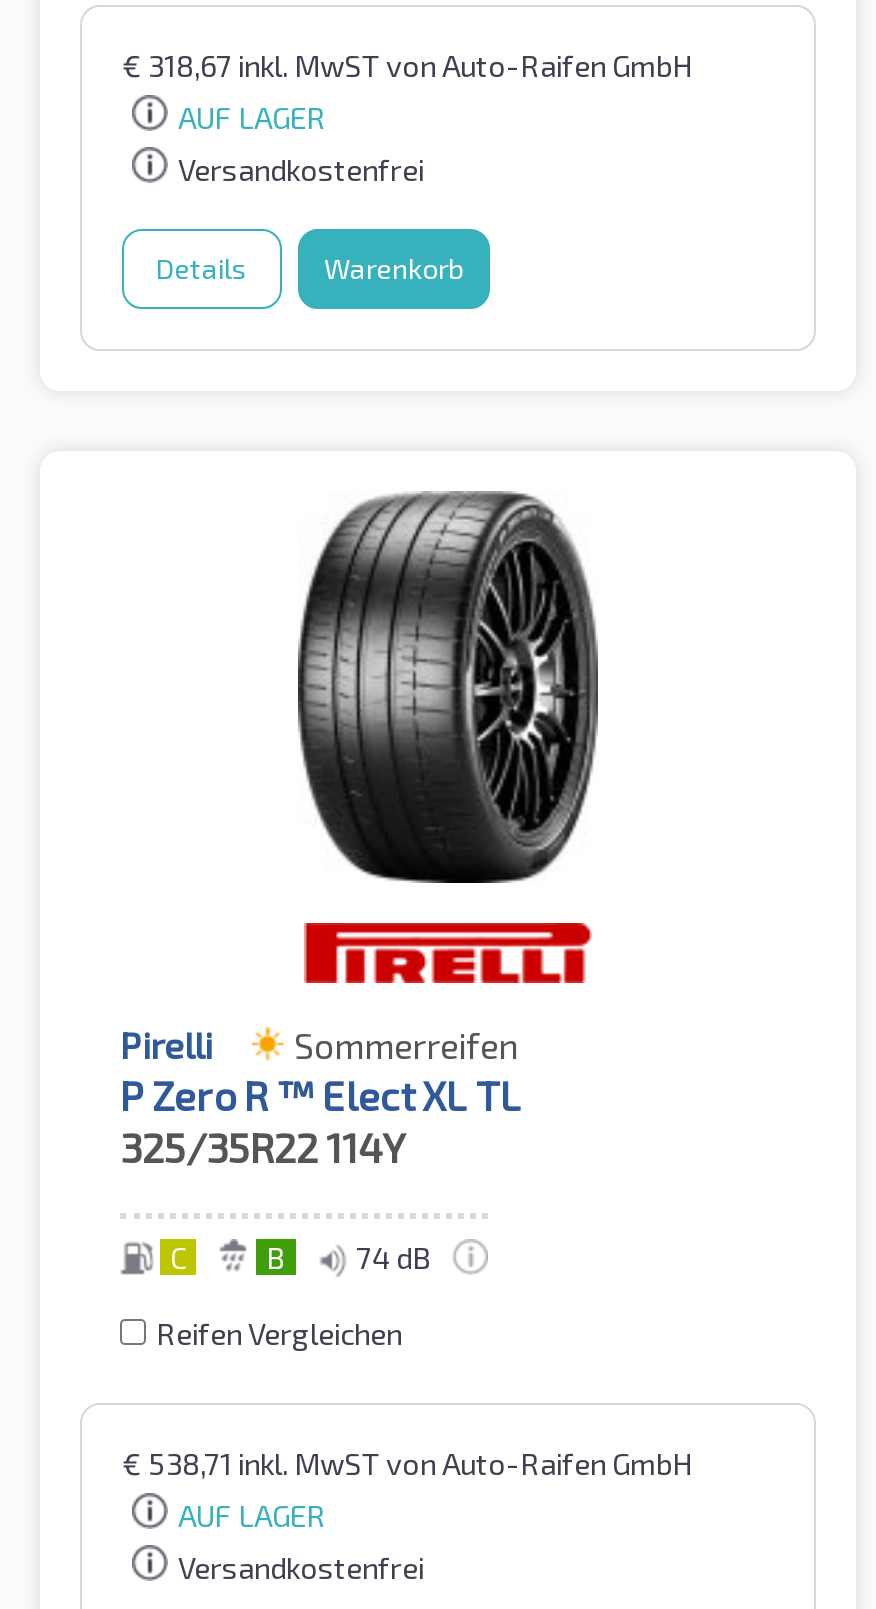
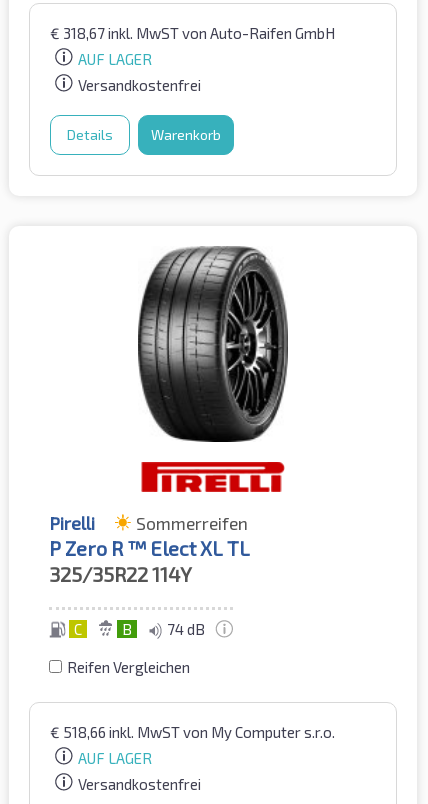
- € 538,71 inkl. MwST von Auto-Raifen GmbH
+ € 518,66 inkl. MwST von My Computer s.r.o.
